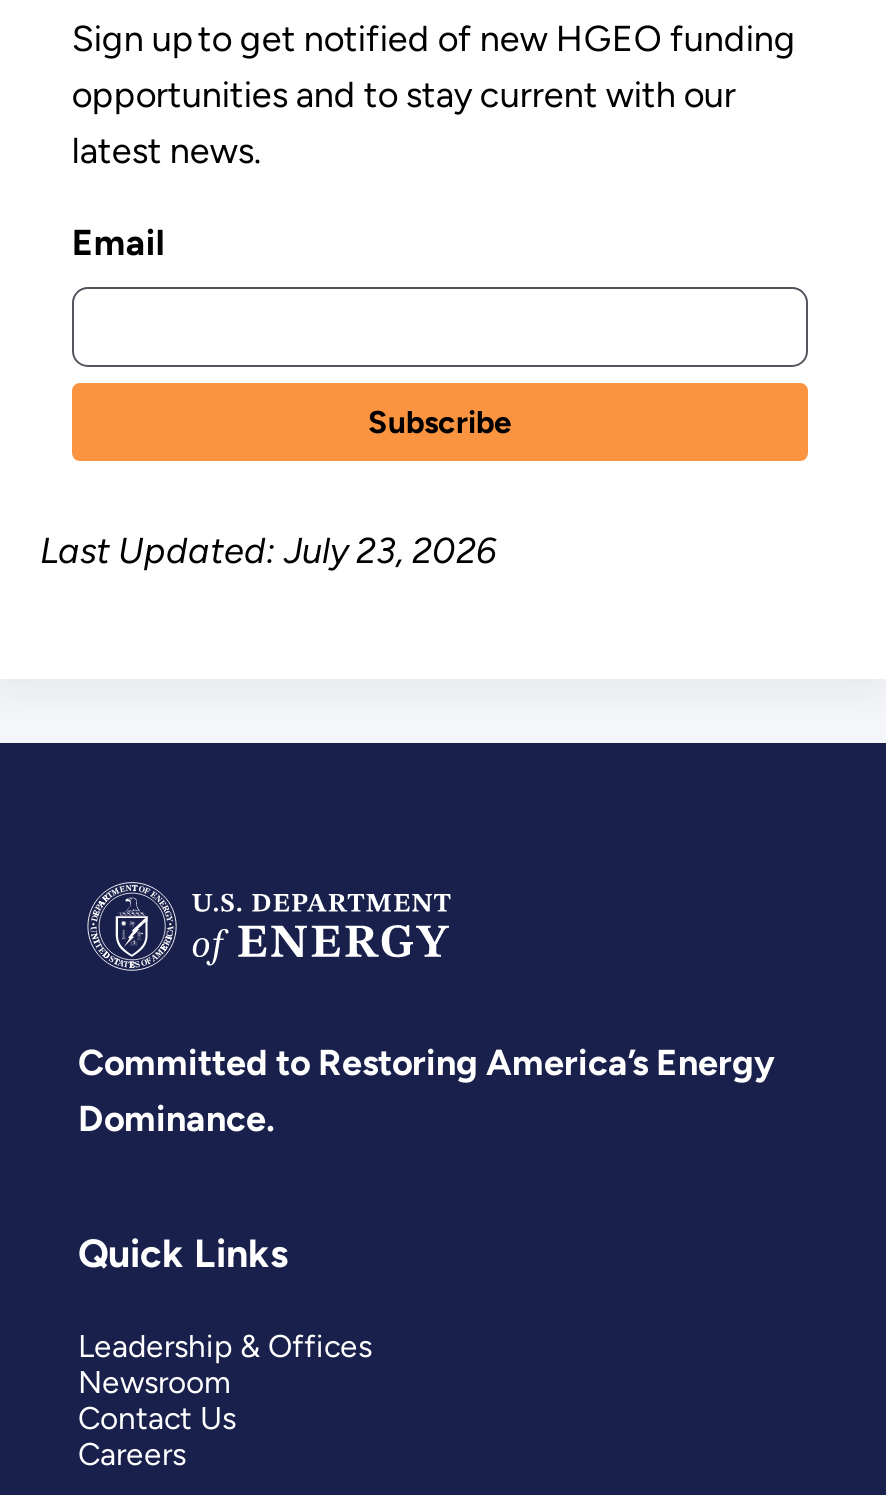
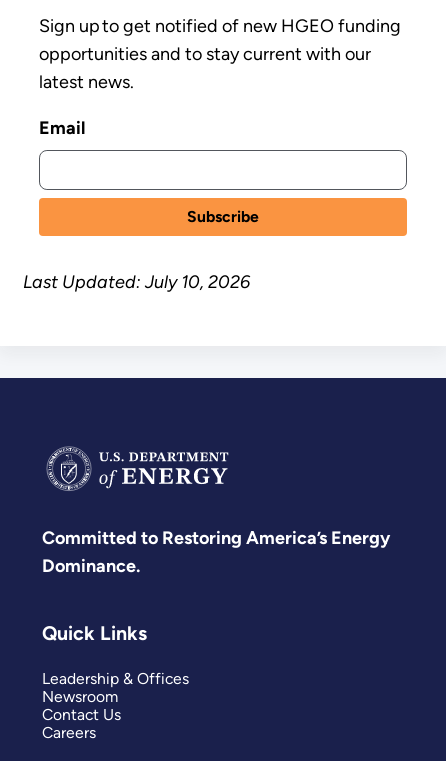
- Last Updated: July 23, 2026
+ Last Updated: July 10, 2026
